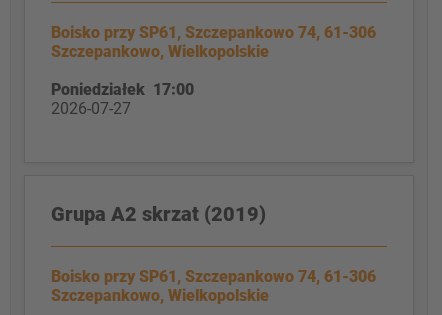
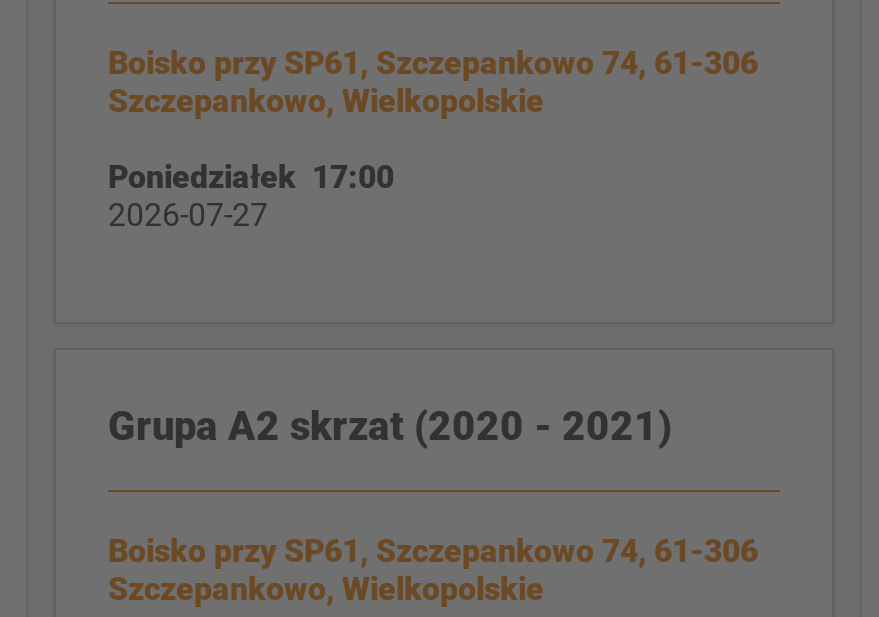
- Grupa A2 skrzat (2019)
+ Grupa A2 skrzat (2020 - 2021)
